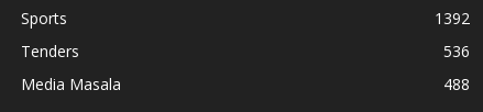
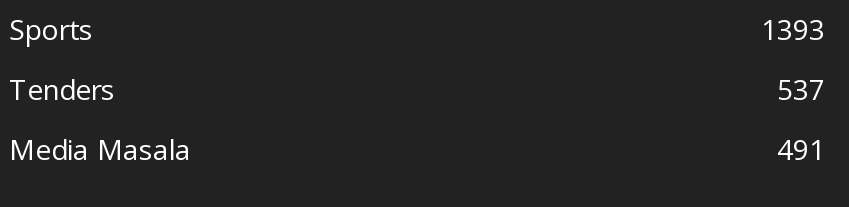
- 1392
+ 1393

- 536
+ 537

- 488
+ 491
